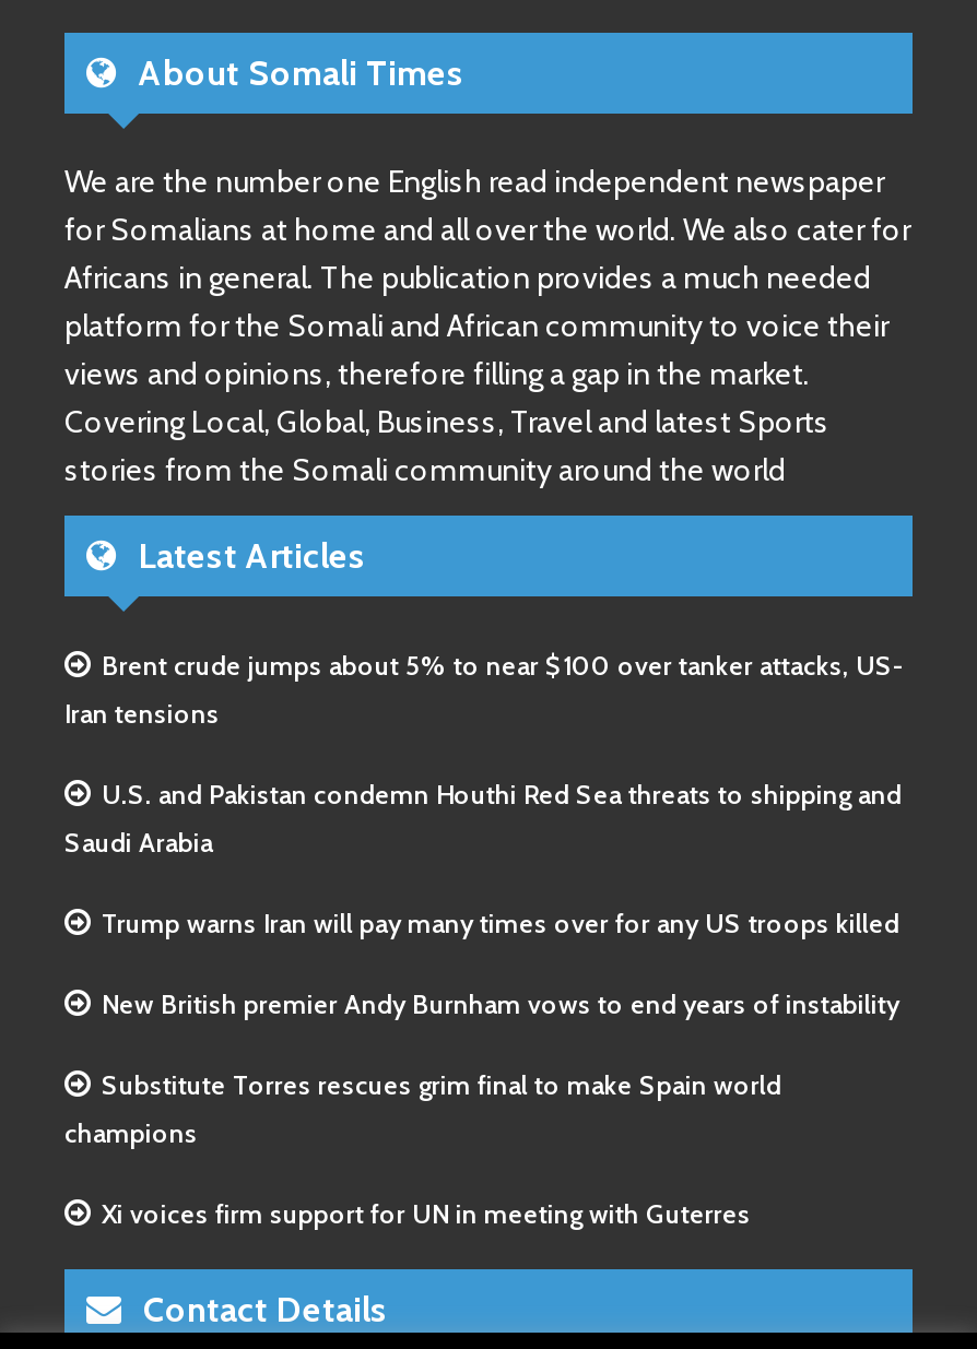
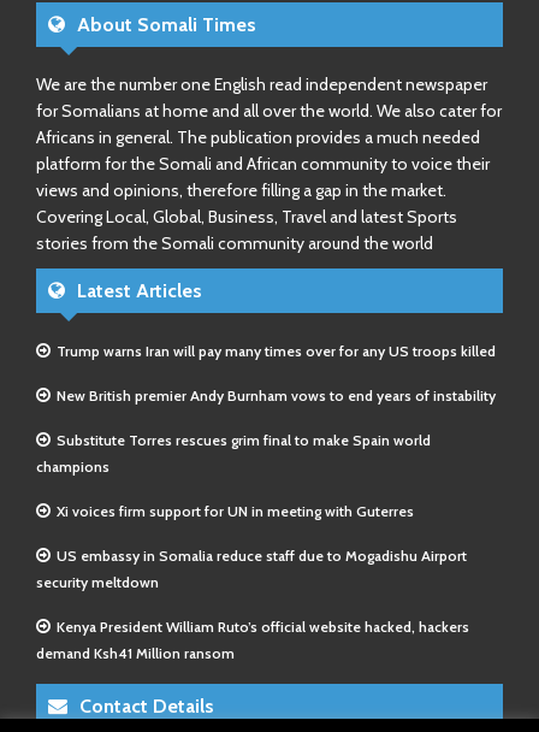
- Brent crude jumps about 5% to near $100 over tanker attacks, US-
- Iran tensions
- U.S. and Pakistan condemn Houthi Red Sea threats to shipping and
- Saudi Arabia

moved up: Trump warns Iran will pay many times over for any US troops killed | New British premier Andy Burnham vows to end years of instability | Substitute Torres rescues grim final to make Spain world | champions | Xi voices firm support for UN in meeting with Guterres

+ US embassy in Somalia reduce staff due to Mogadishu Airport
+ security meltdown
+ Kenya President William Ruto’s official website hacked, hackers
+ demand Ksh41 Million ransom
